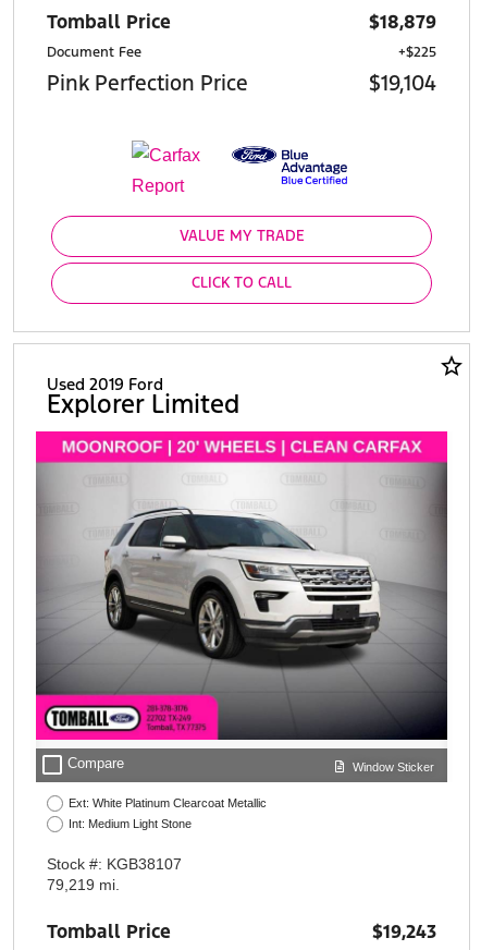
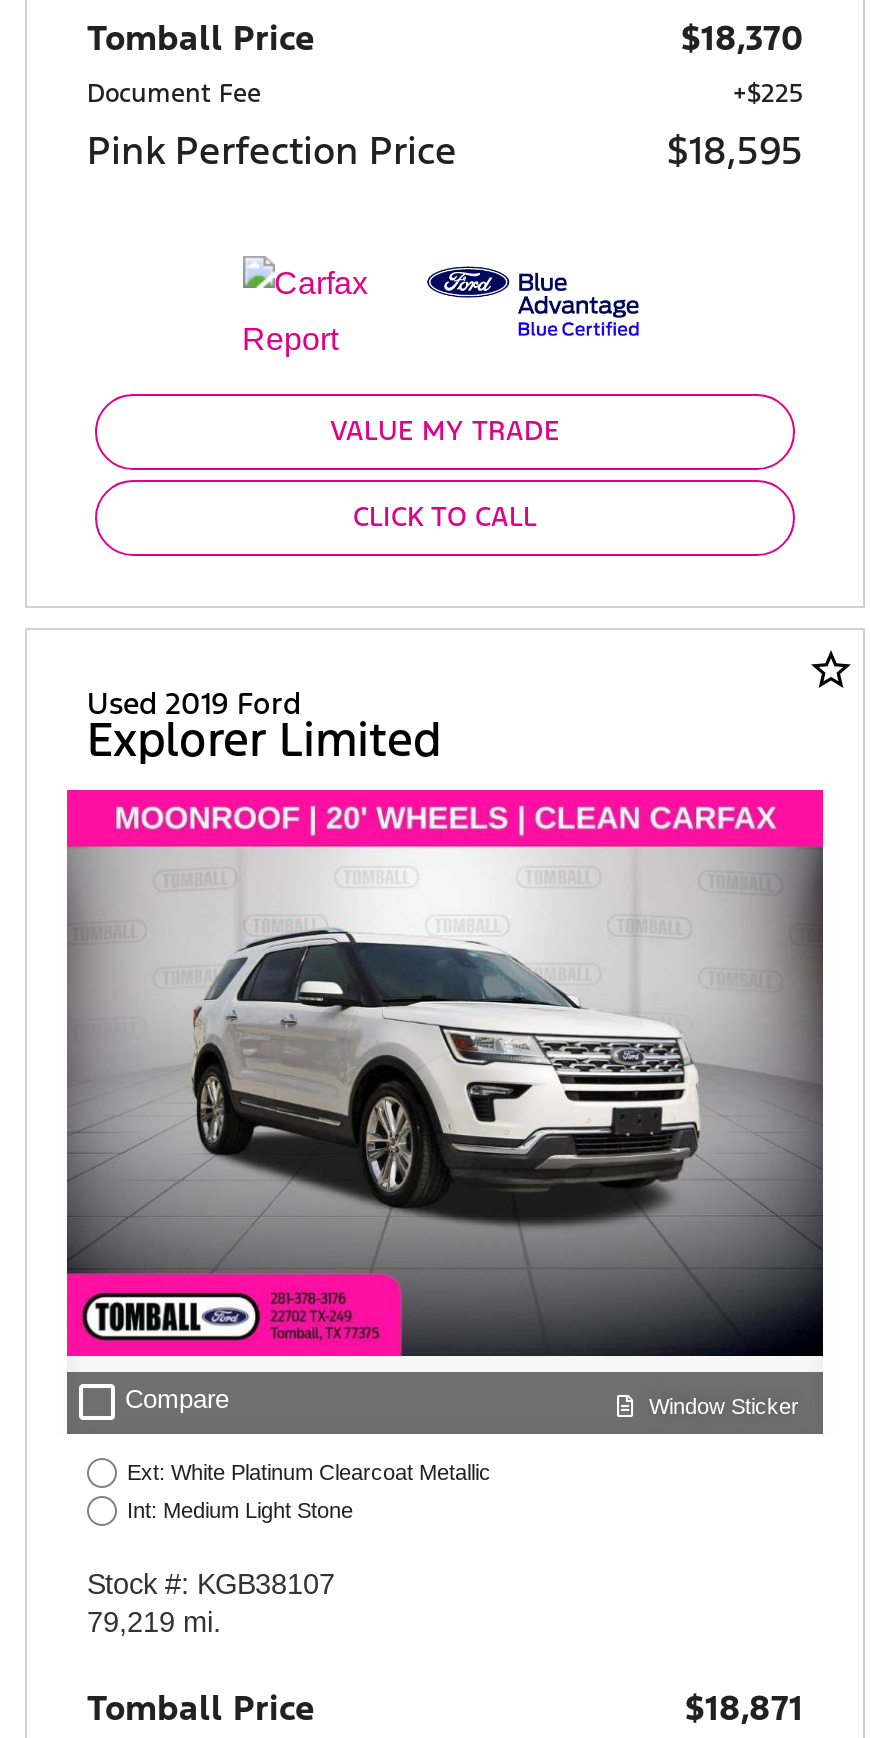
- $18,879
+ $18,370

- $19,104
+ $18,595

- $19,243
+ $18,871
